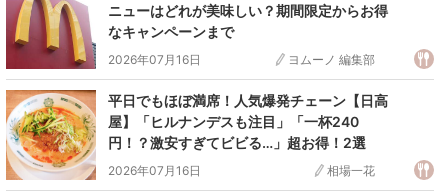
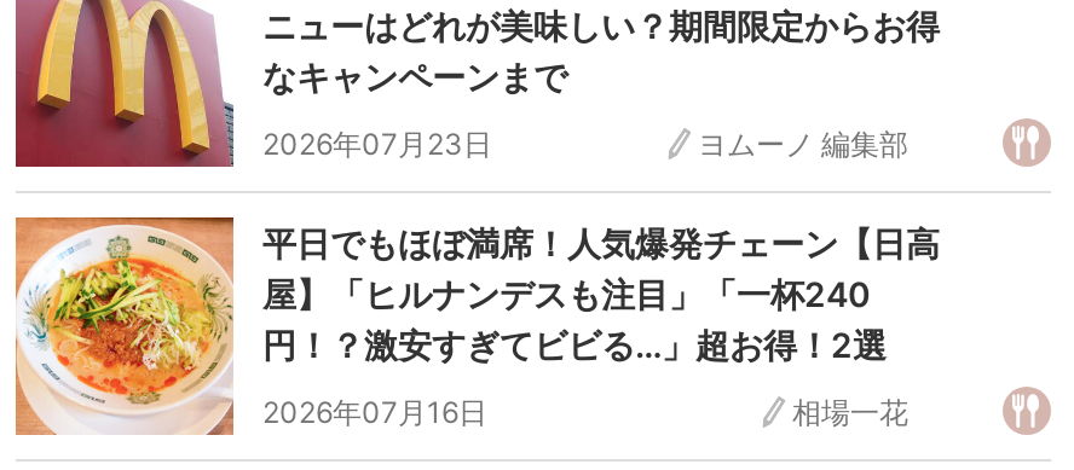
- 2026年07月16日
+ 2026年07月23日
